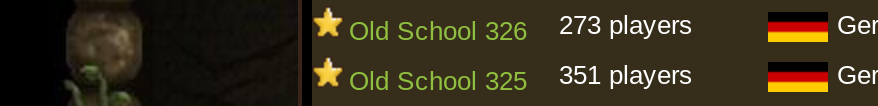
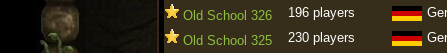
- Old School 326 273 players
+ Old School 326 196 players

- Old School 325 351 players
+ Old School 325 230 players
